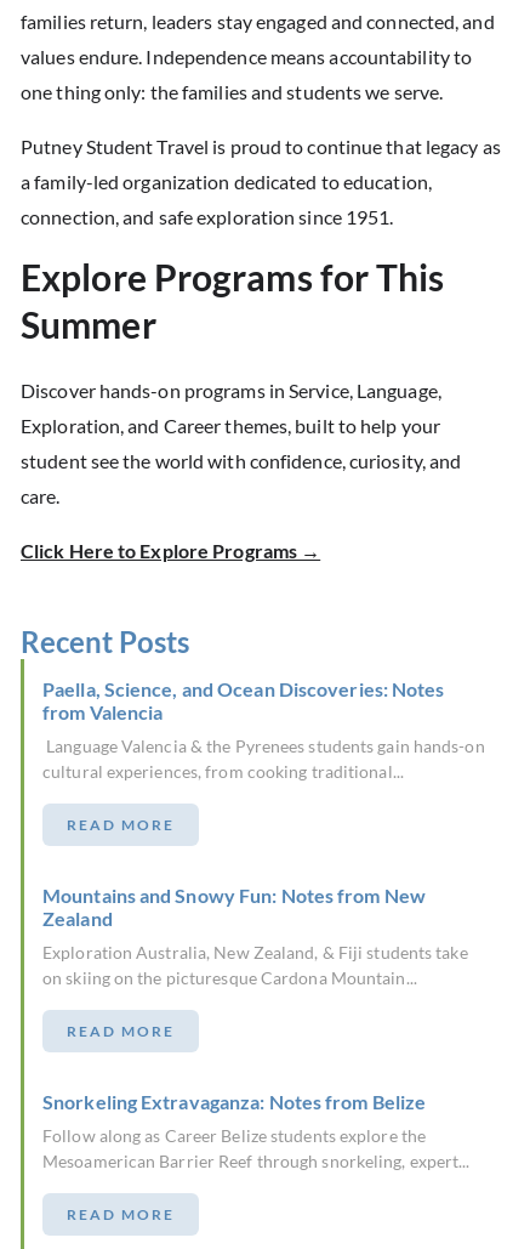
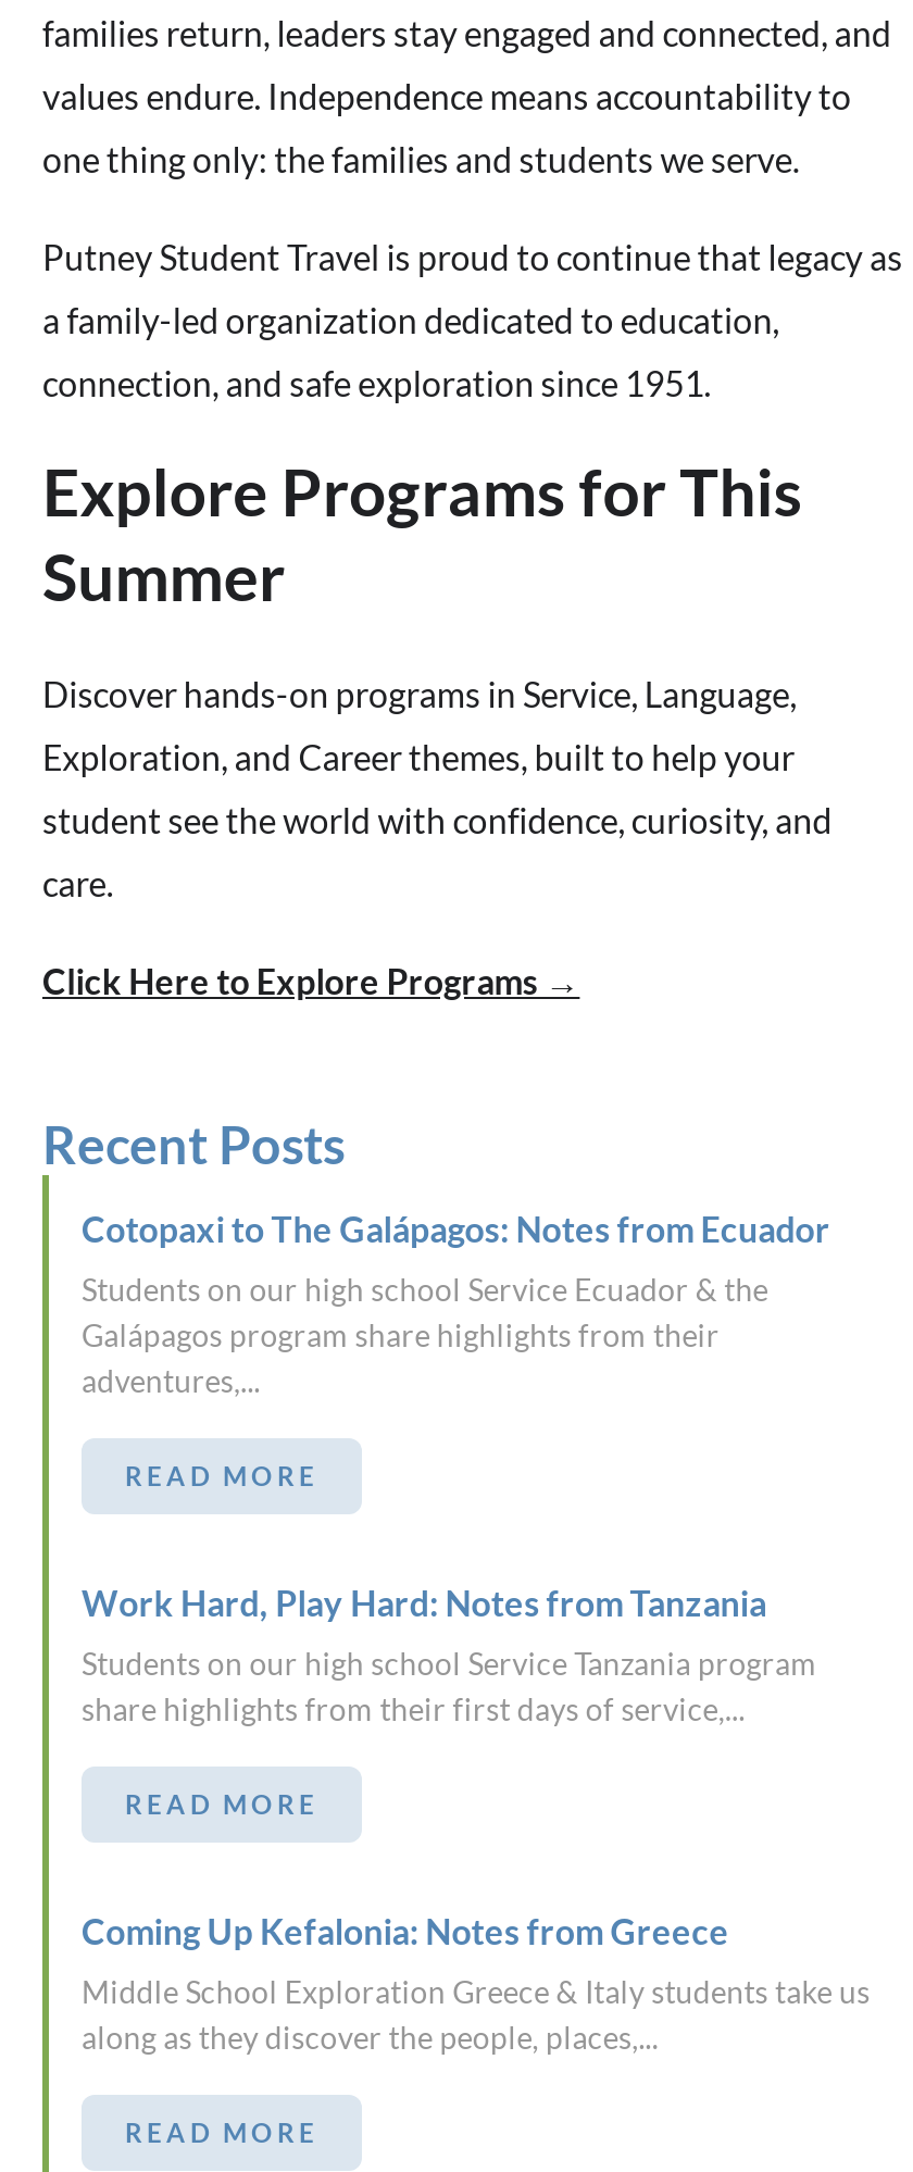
- Paella, Science, and Ocean Discoveries: Notes
- from Valencia
+ Cotopaxi to The Galápagos: Notes from Ecuador

- Language Valencia & the Pyrenees students gain hands-on
- cultural experiences, from cooking traditional...
+ Students on our high school Service Ecuador & the
+ Galápagos program share highlights from their
+ adventures,...

- Mountains and Snowy Fun: Notes from New
- Zealand
+ Work Hard, Play Hard: Notes from Tanzania

- Exploration Australia, New Zealand, & Fiji students take
- on skiing on the picturesque Cardona Mountain...
+ Students on our high school Service Tanzania program
+ share highlights from their first days of service,...

- Snorkeling Extravaganza: Notes from Belize
+ Coming Up Kefalonia: Notes from Greece

- Follow along as Career Belize students explore the
- Mesoamerican Barrier Reef through snorkeling, expert...
+ Middle School Exploration Greece & Italy students take us
+ along as they discover the people, places,...
